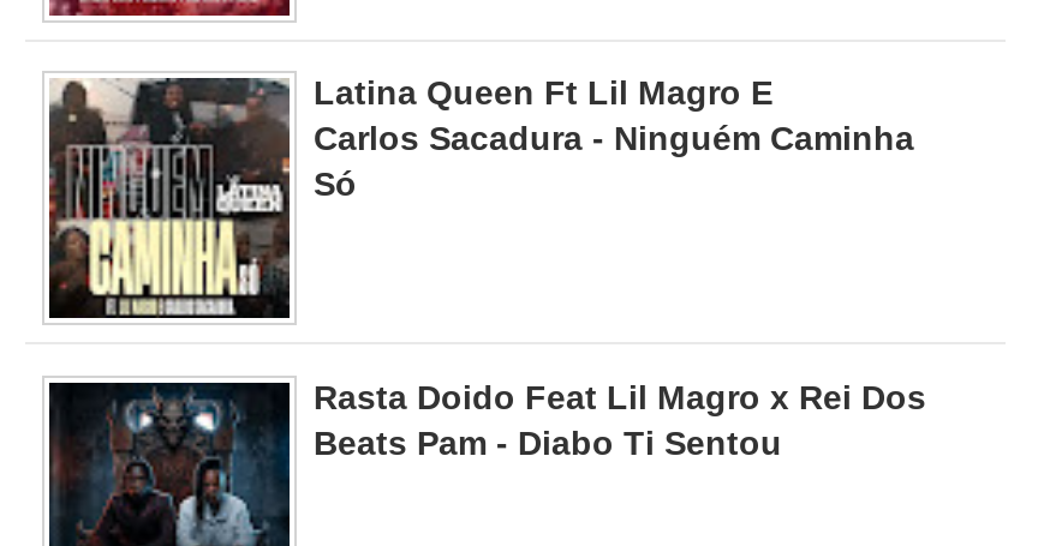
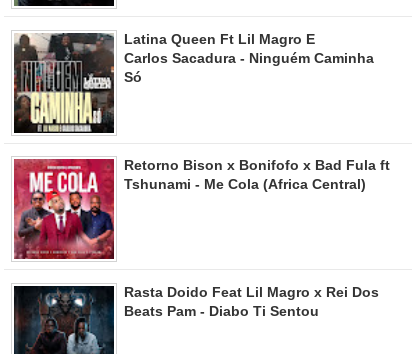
+ [image]
+ Retorno Bison x Bonifofo x Bad Fula ft
+ Tshunami - Me Cola (Africa Central)
